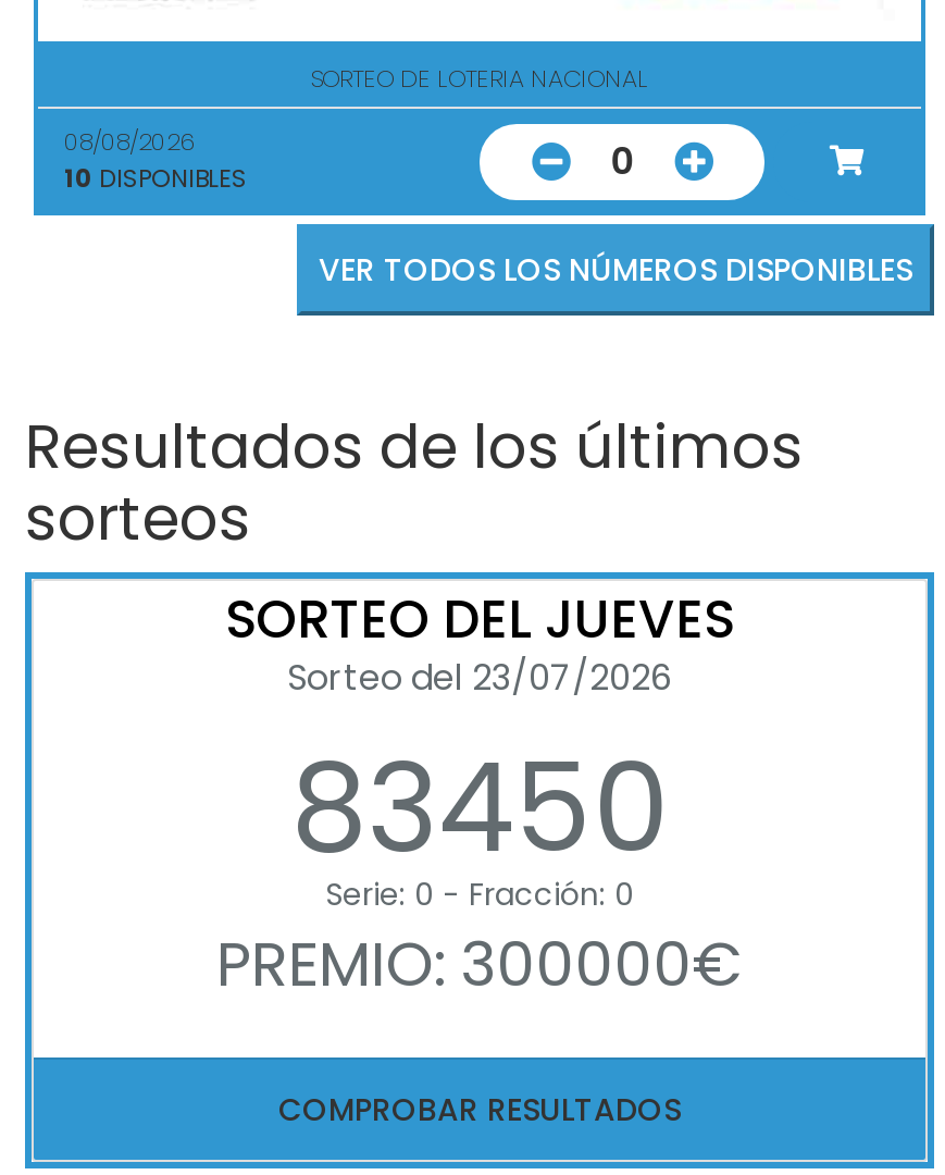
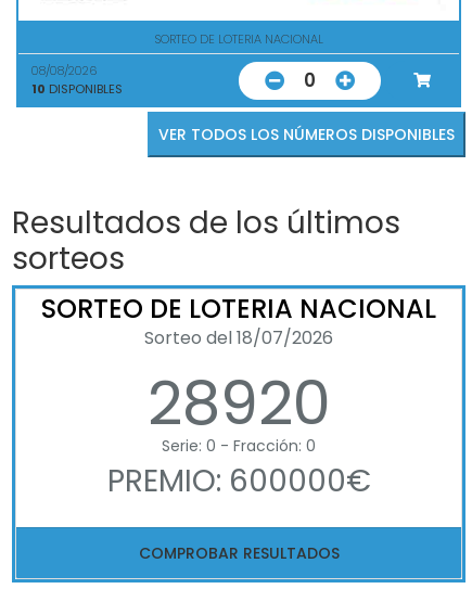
- SORTEO DEL JUEVES
- Sorteo del 23/07/2026
- 83450
+ SORTEO DE LOTERIA NACIONAL
+ Sorteo del 18/07/2026
+ 28920

- PREMIO: 300000€
+ PREMIO: 600000€
